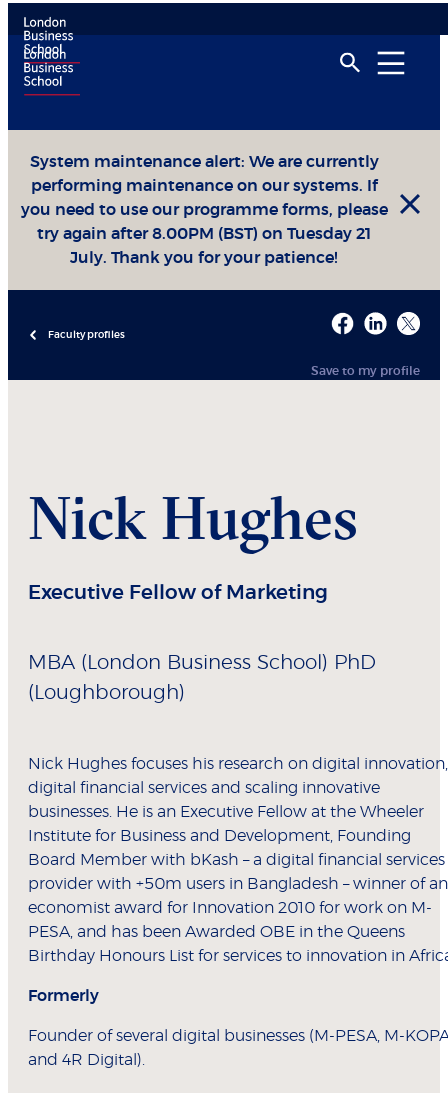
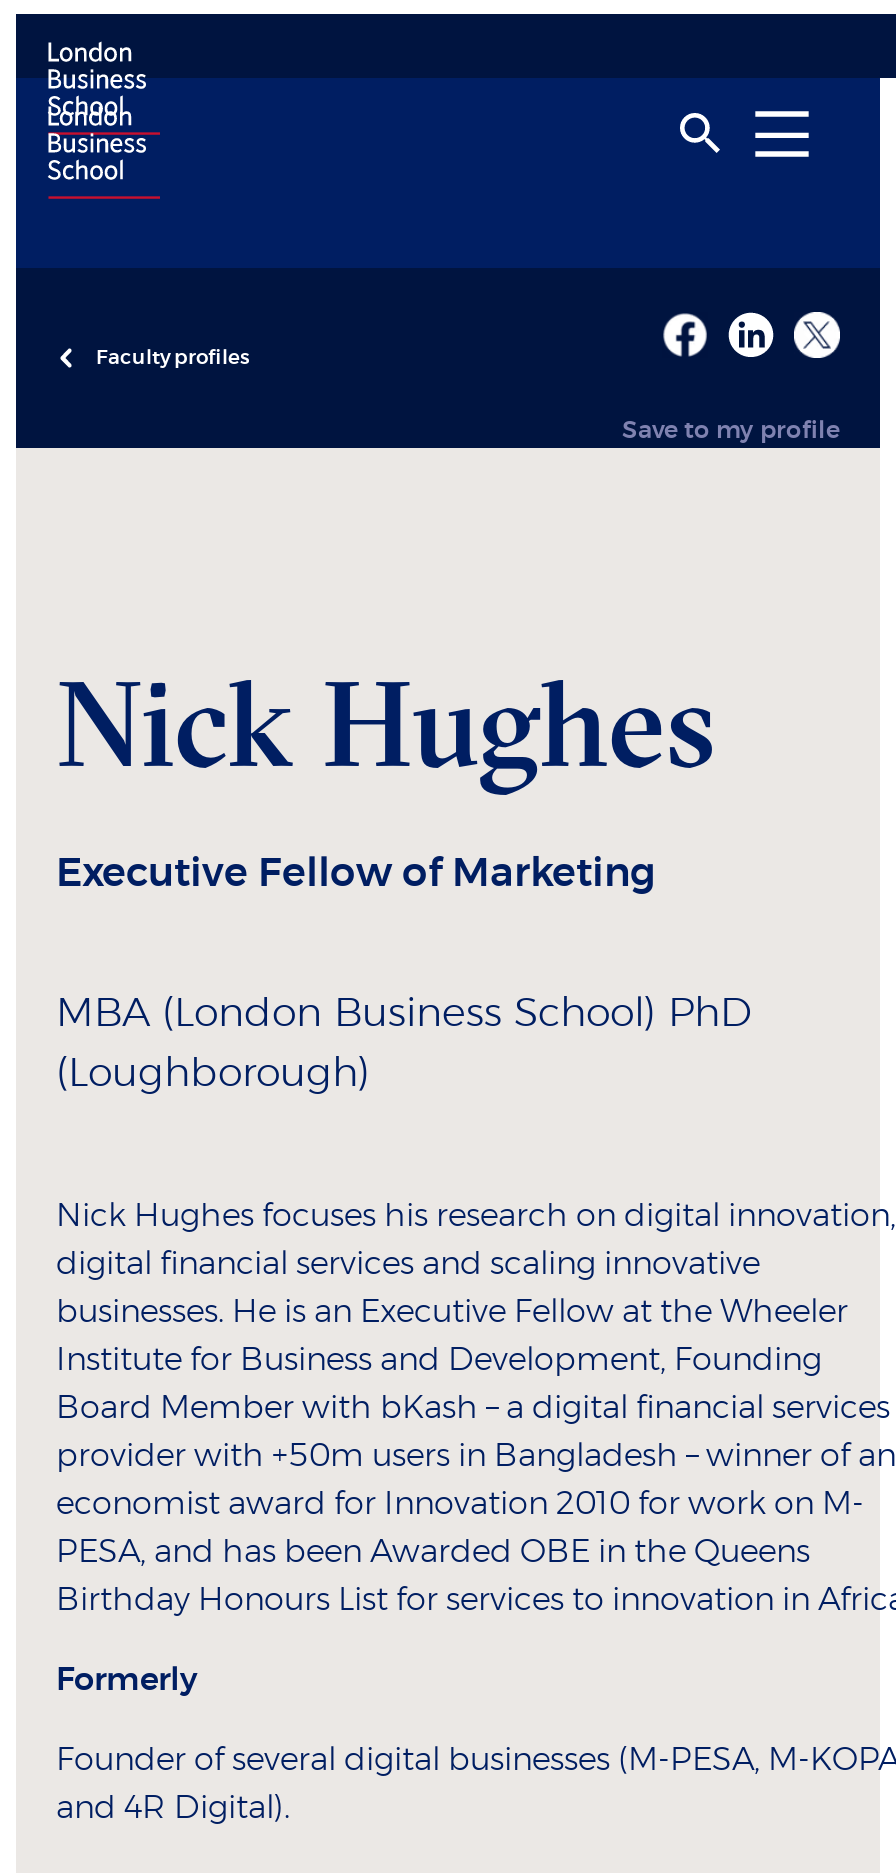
- [image]
- System maintenance alert: We are currently
- performing maintenance on our systems. If
- you need to use our programme forms, please
- try again after 8.00PM (BST) on Tuesday 21
- July. Thank you for your patience!
